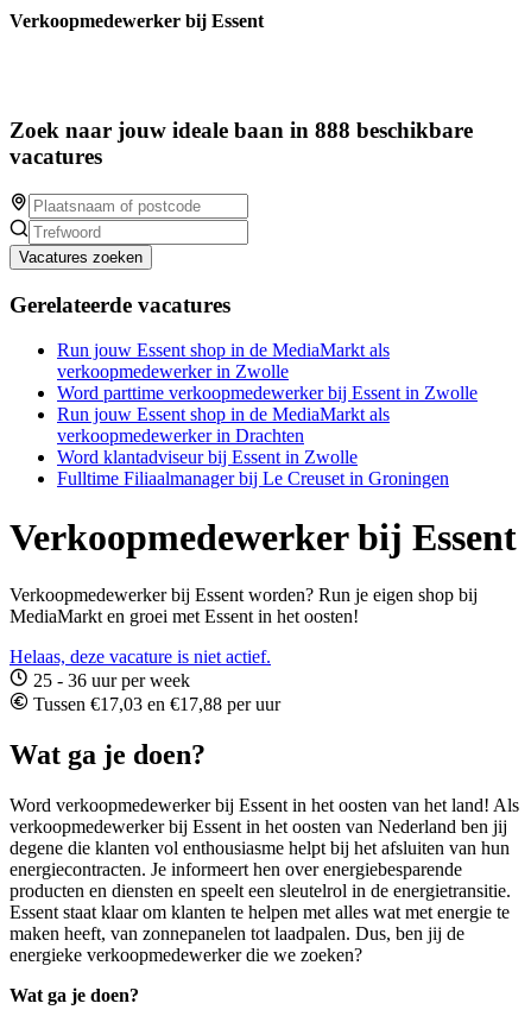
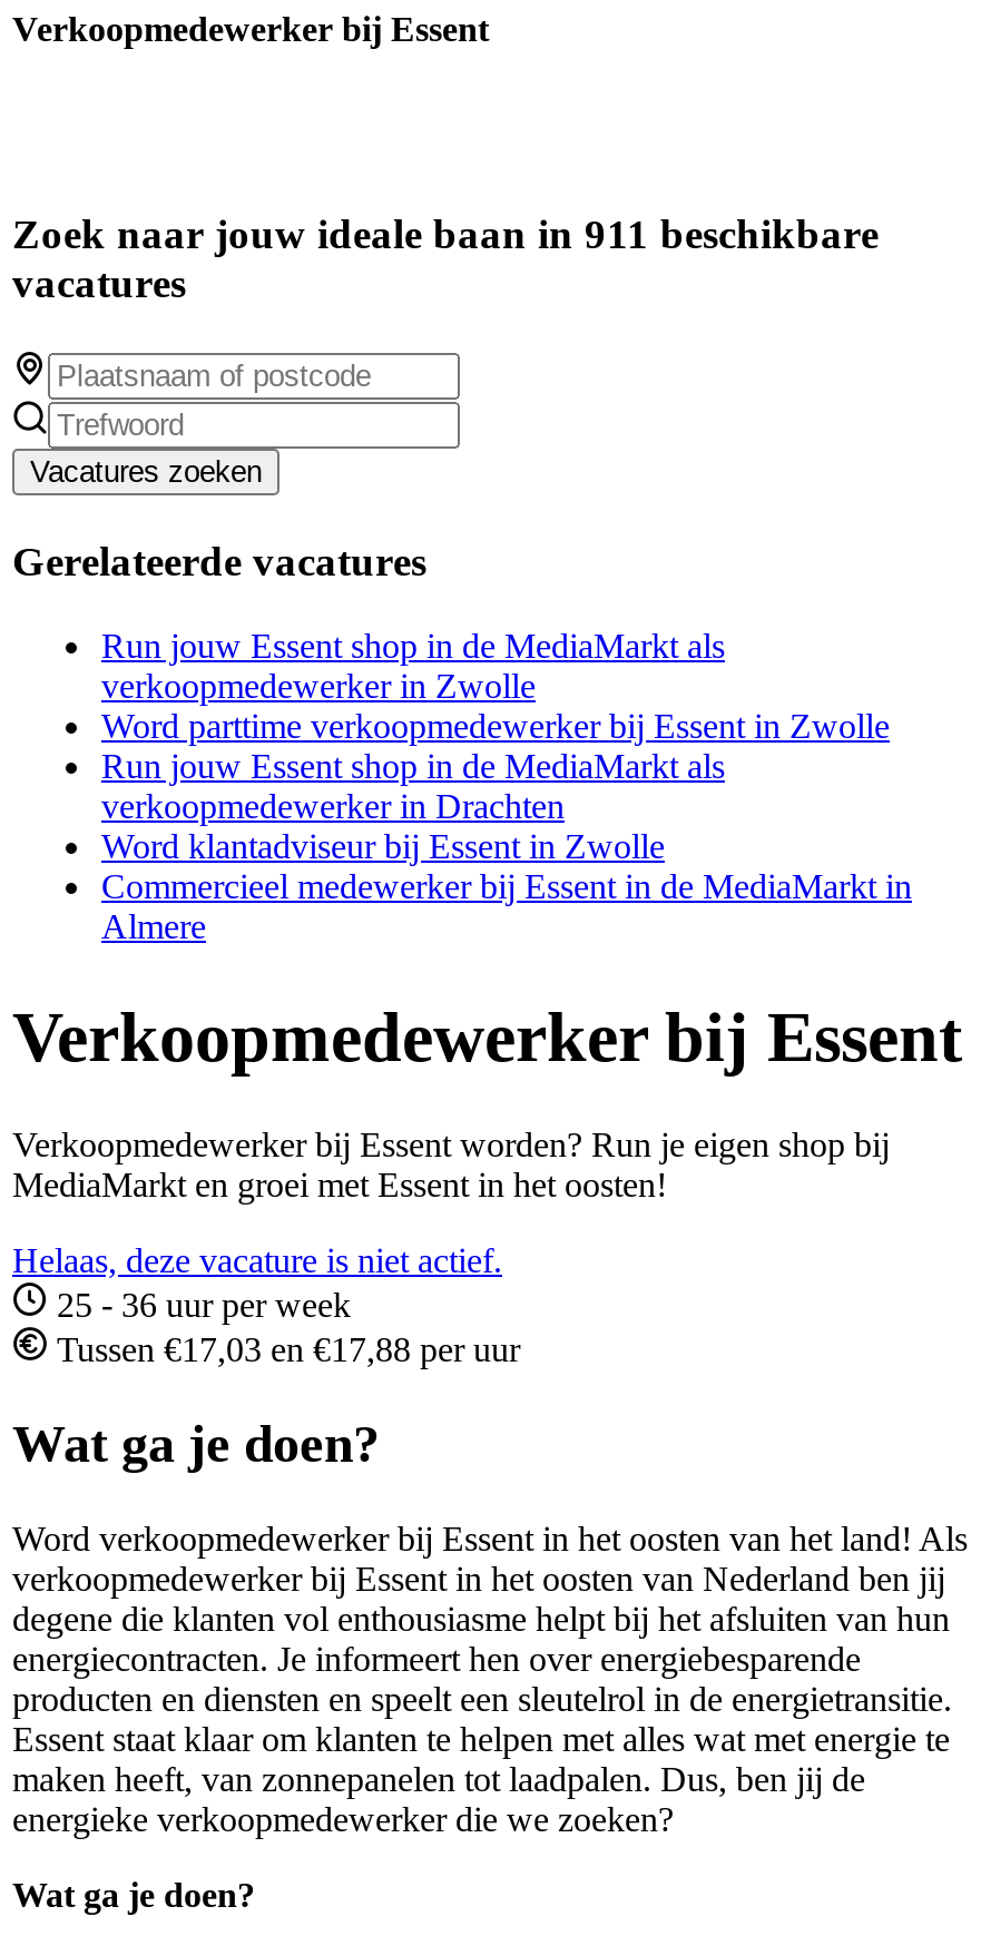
- Zoek naar jouw ideale baan in 888 beschikbare
+ Zoek naar jouw ideale baan in 911 beschikbare

- Fulltime Filiaalmanager bij Le Creuset in Groningen
+ Commercieel medewerker bij Essent in de MediaMarkt in
+ Almere
